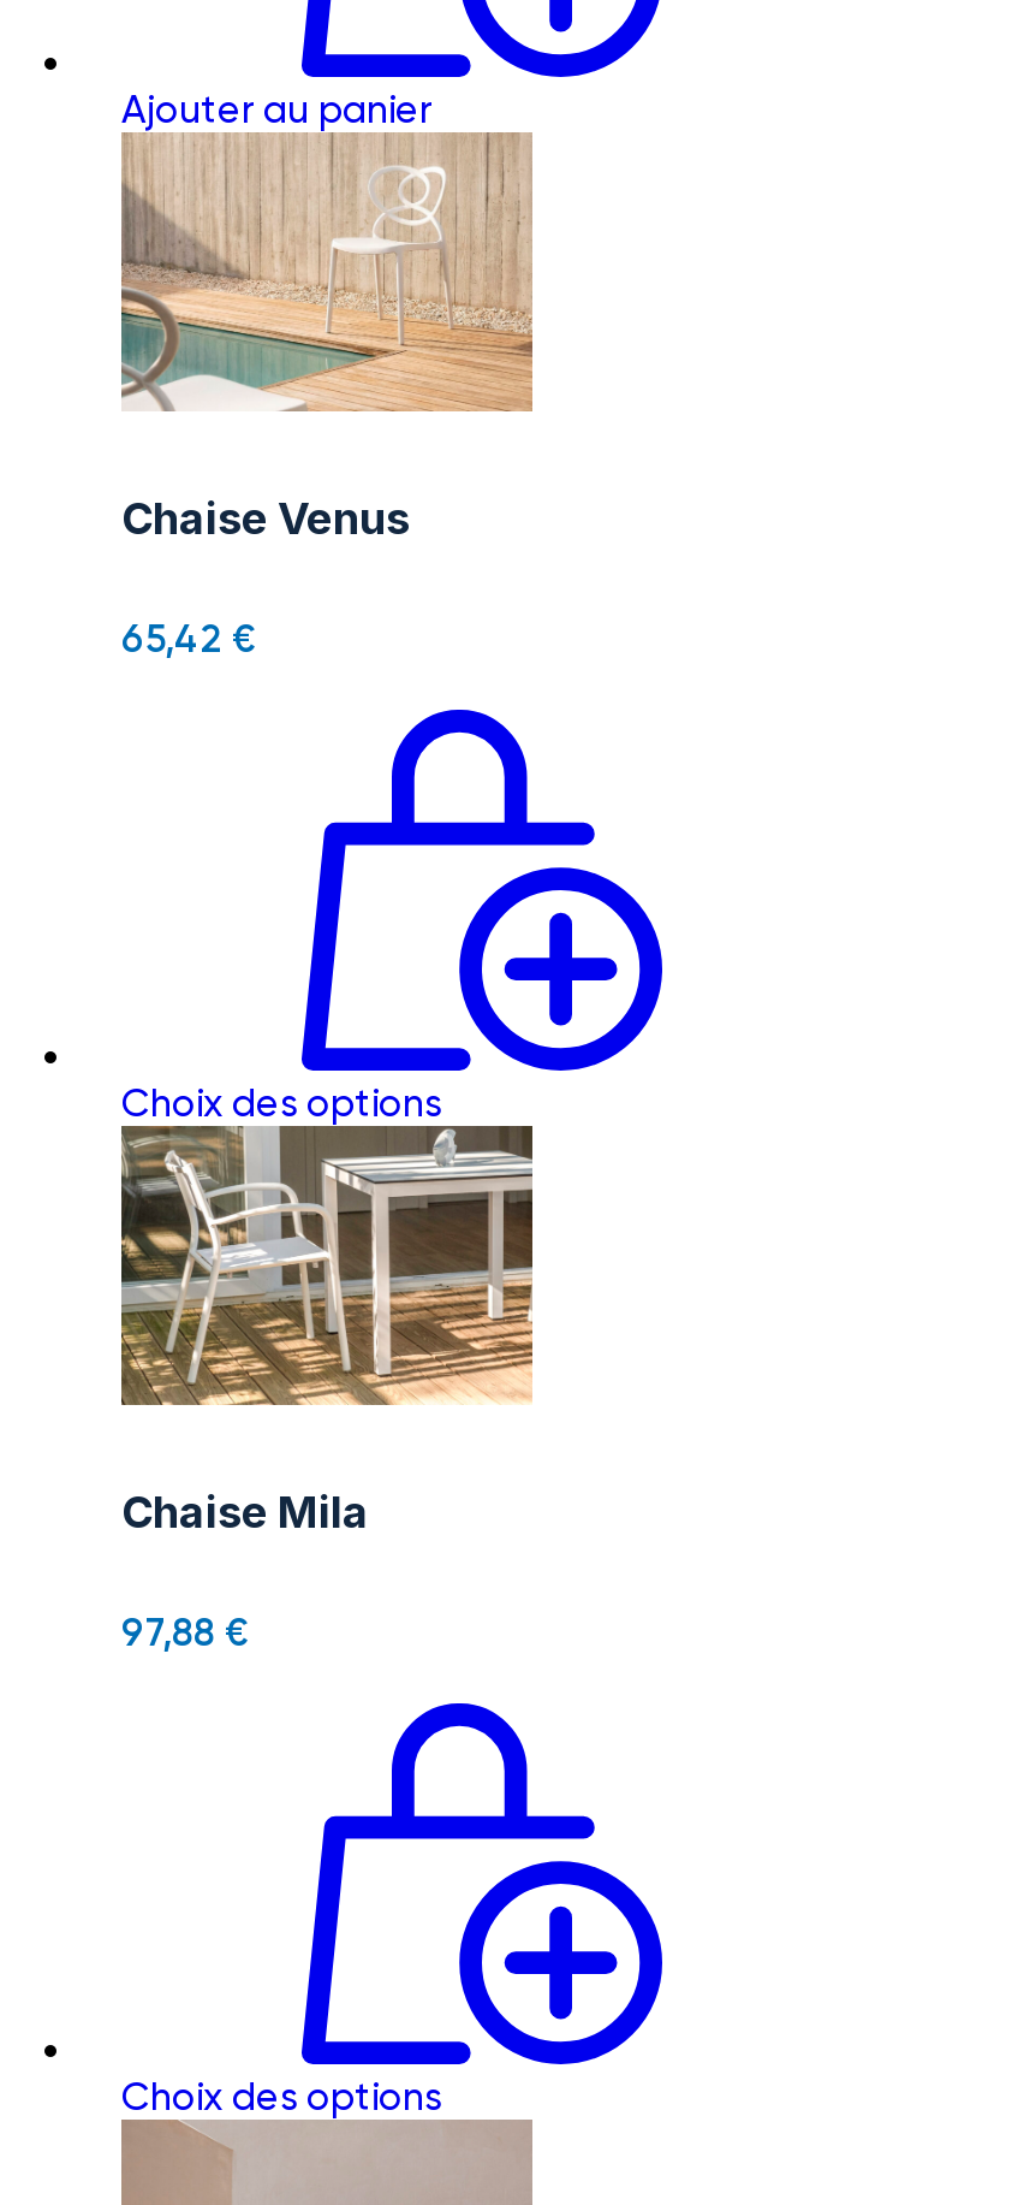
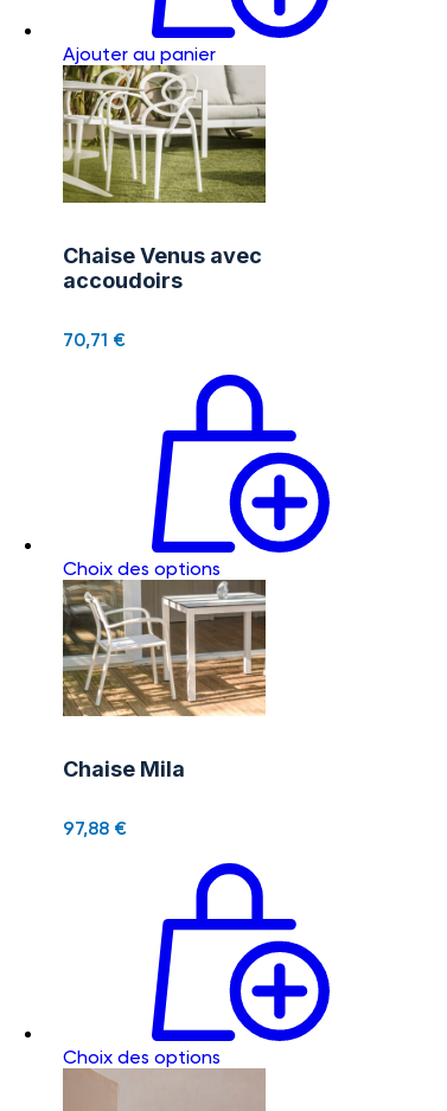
- [image]
- Chaise Venus
+ [image]
+ Chaise Venus avec
+ accoudoirs

- 65,42 €
+ 70,71 €
